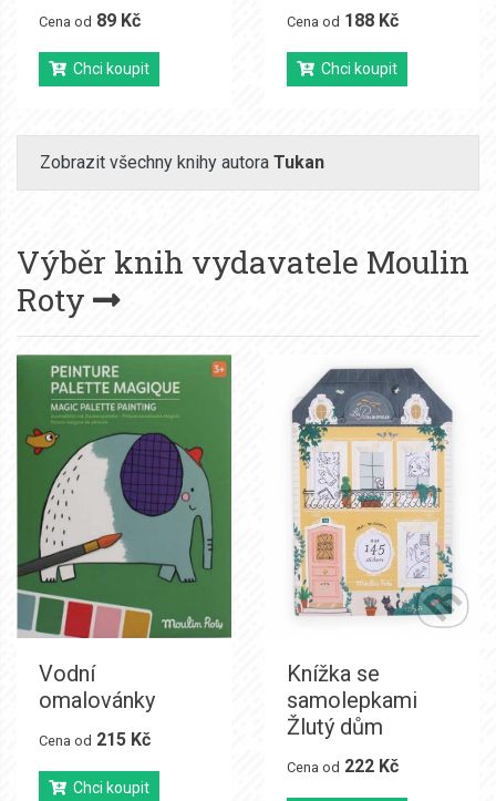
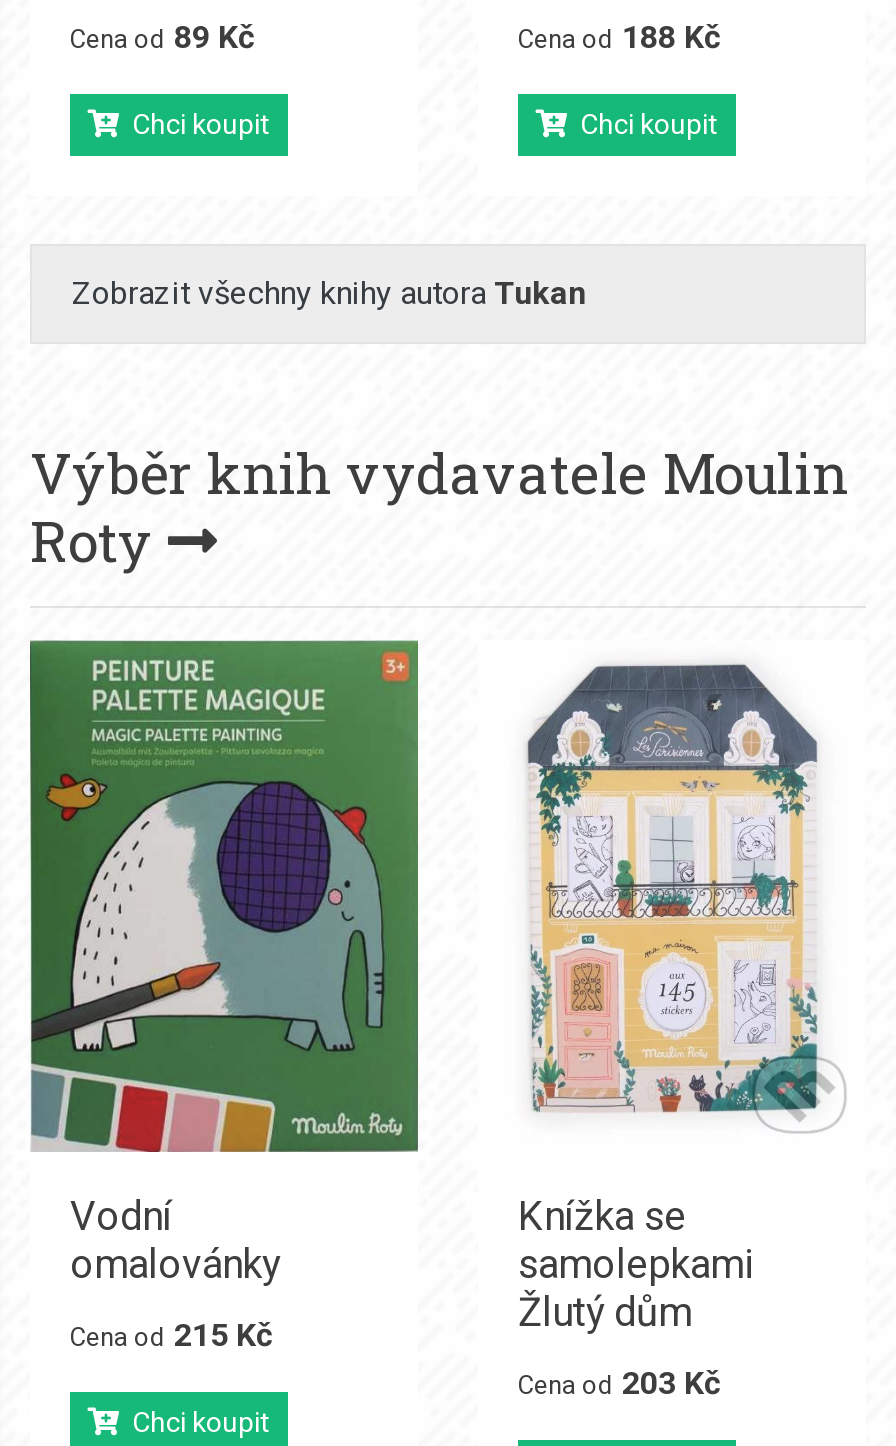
- Cena od 222 Kč
+ Cena od 203 Kč
